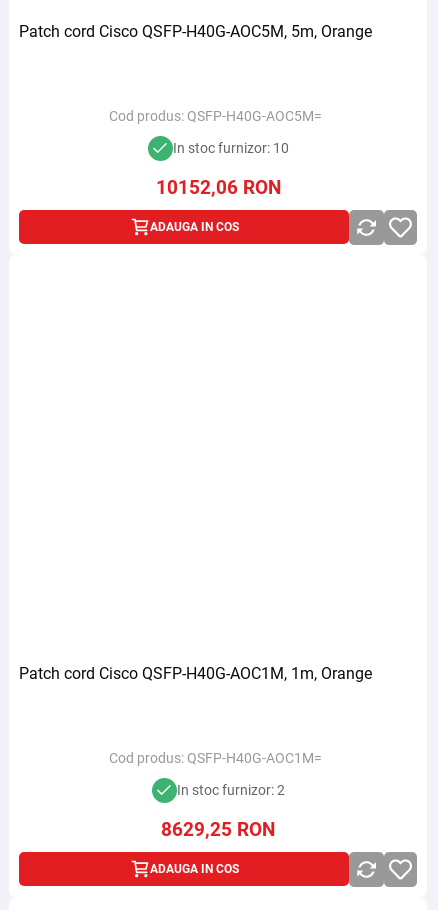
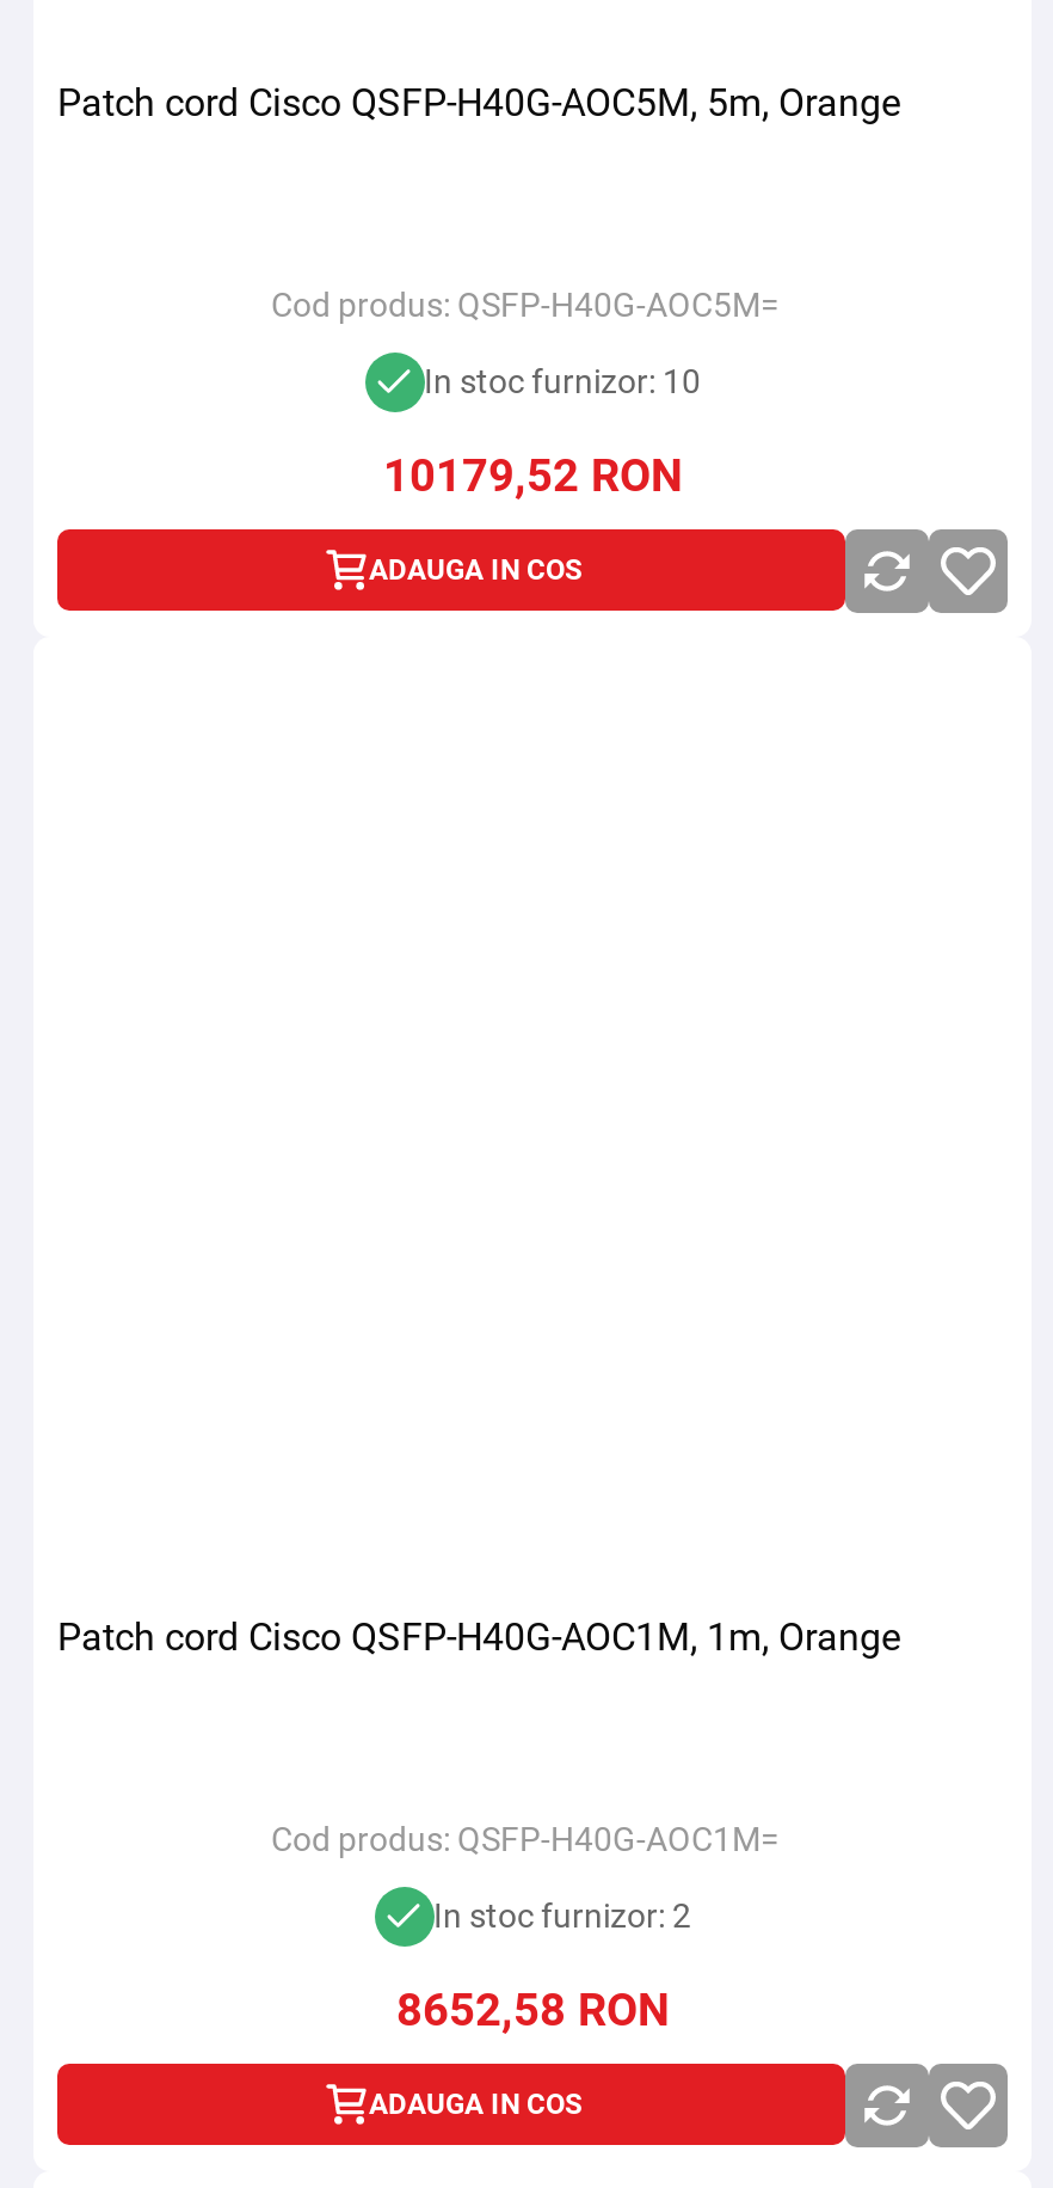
- 10152,06 RON
+ 10179,52 RON

- 8629,25 RON
+ 8652,58 RON
